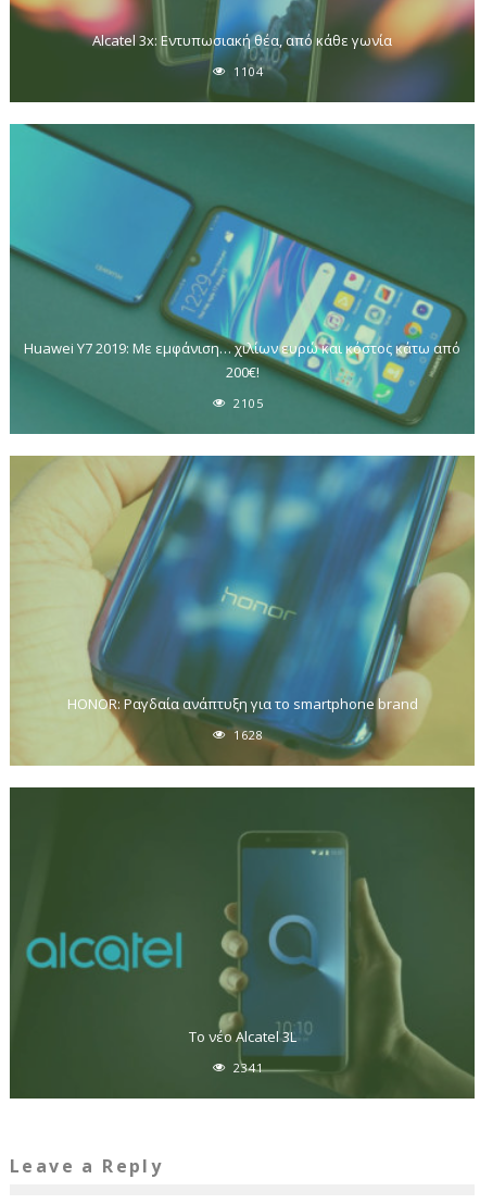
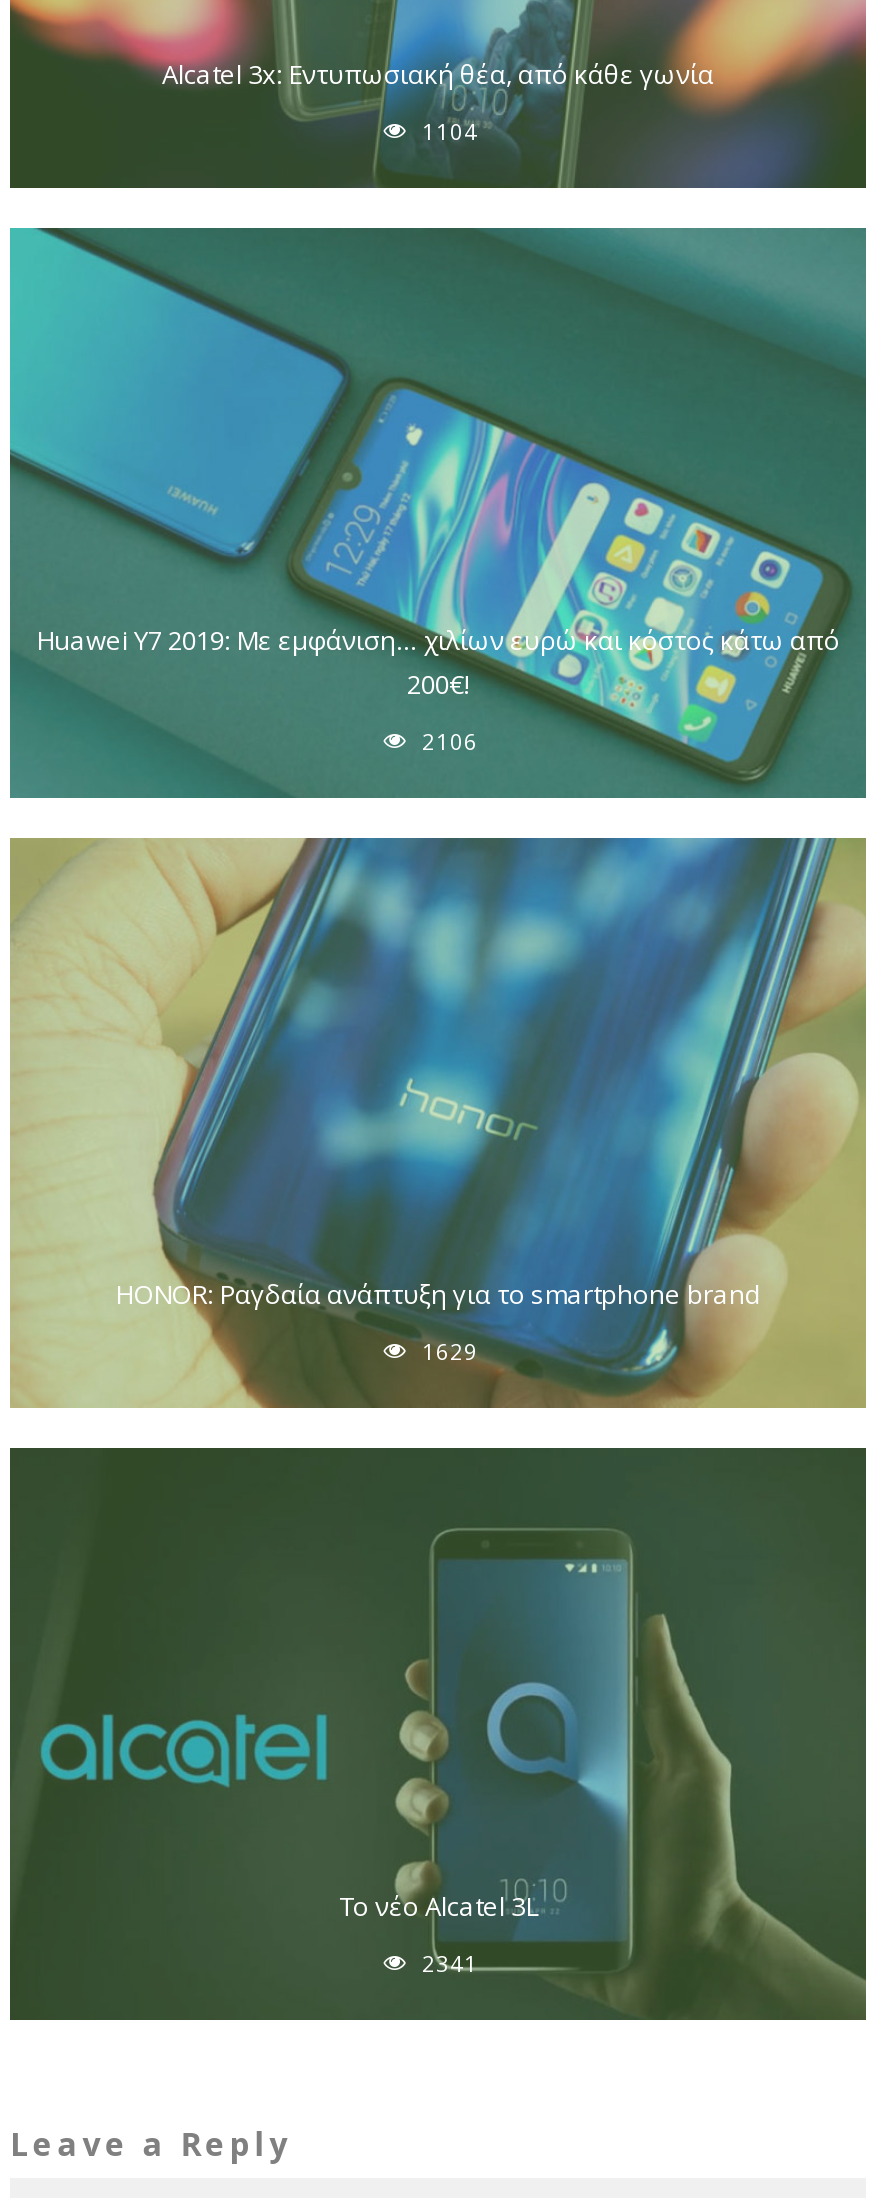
- 2105
+ 2106

- 1628
+ 1629
